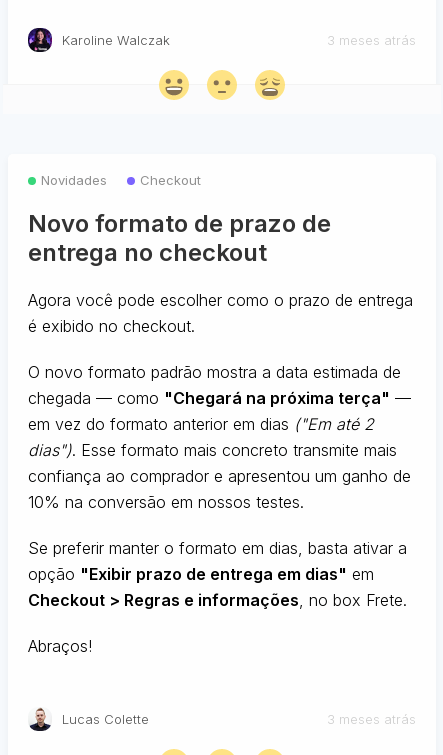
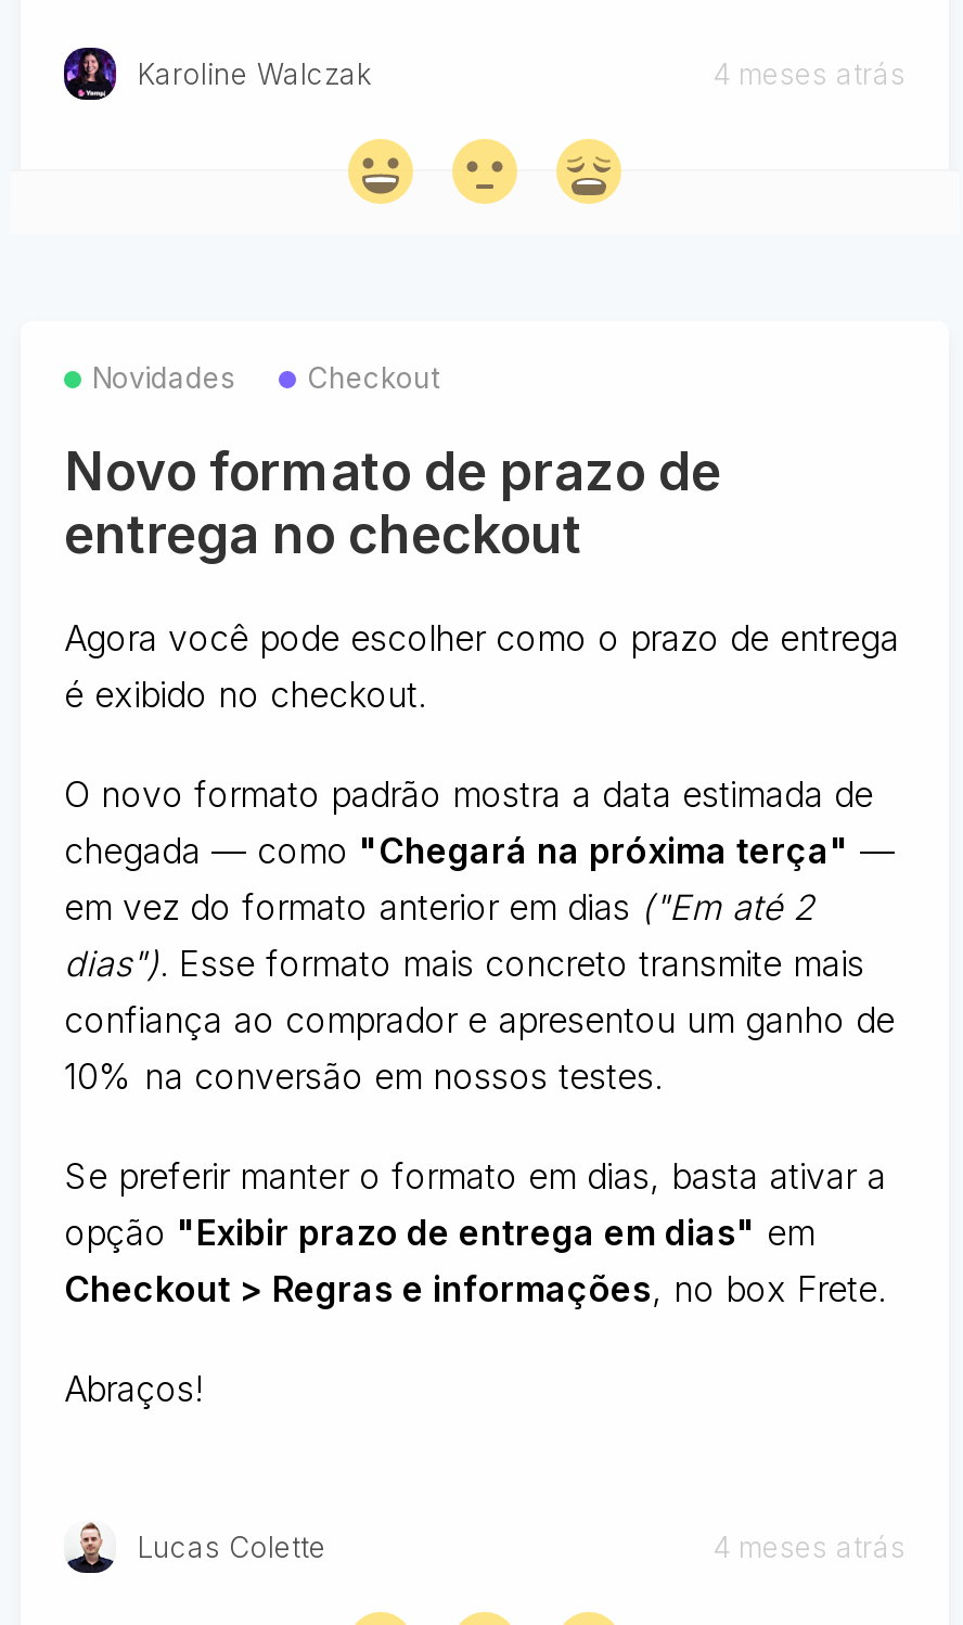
- 3 meses atrás
+ 4 meses atrás

- 3 meses atrás
+ 4 meses atrás
